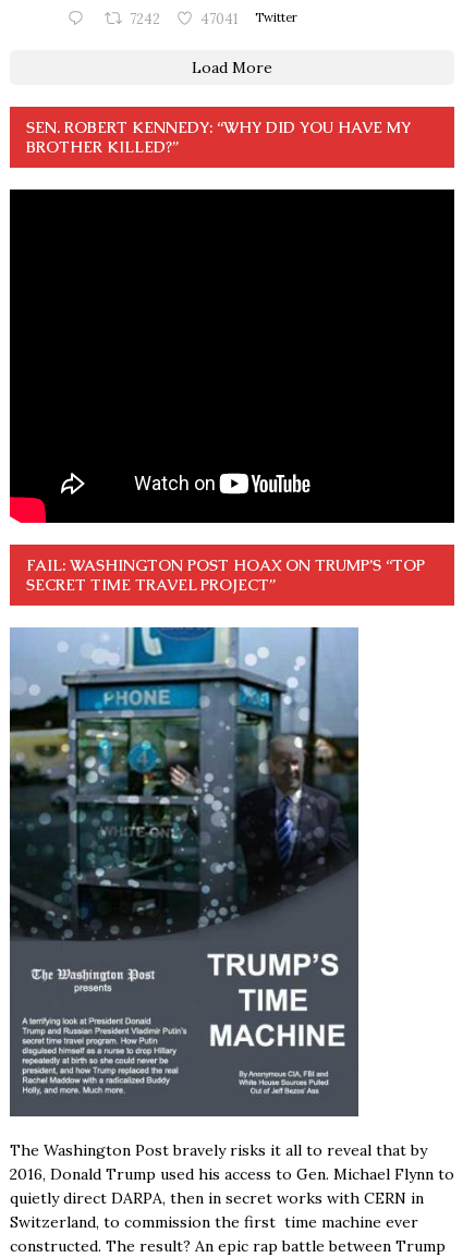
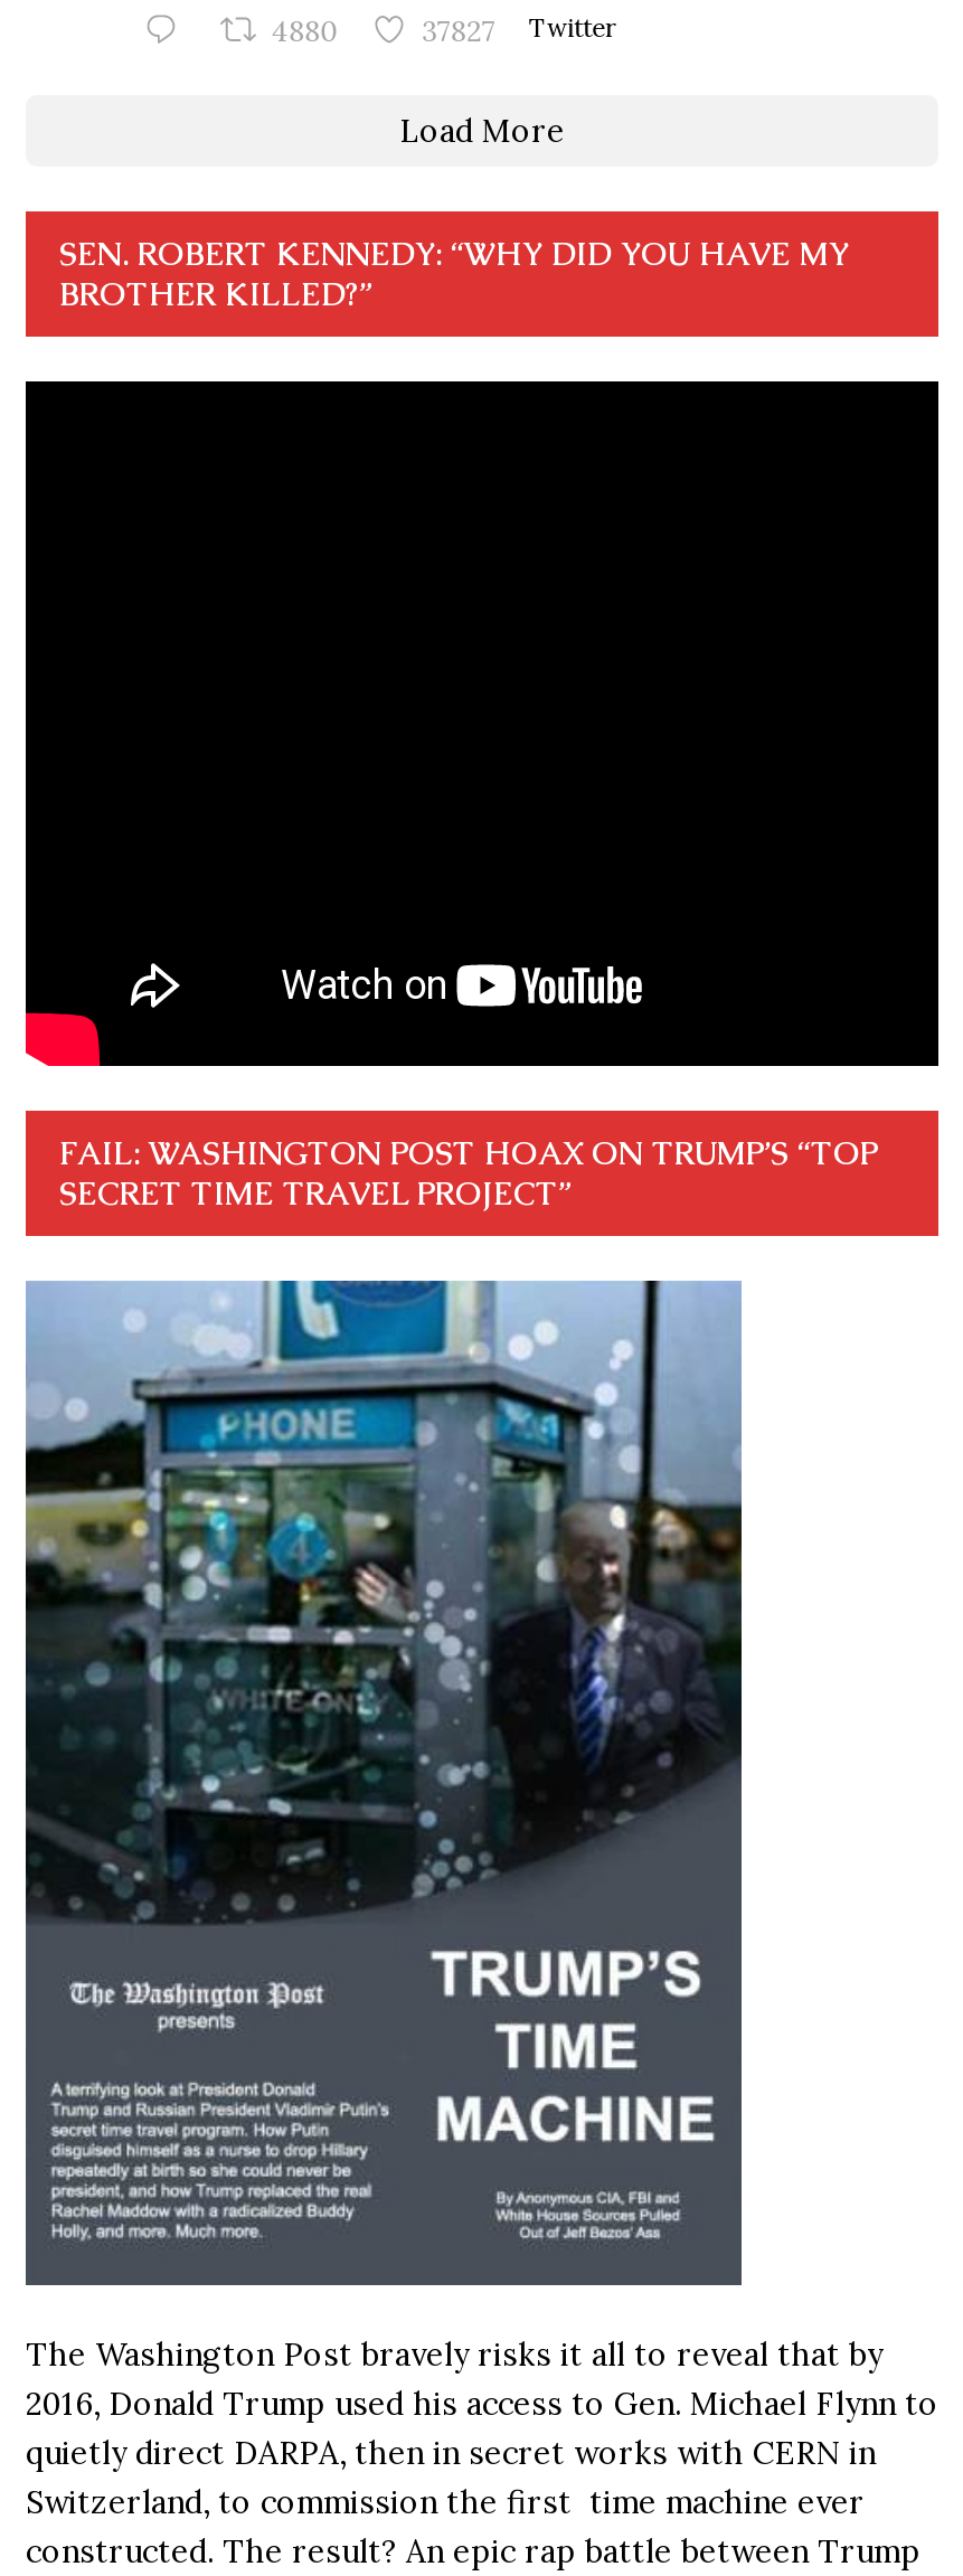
- 7242
- 47041
+ 4880
+ 37827
